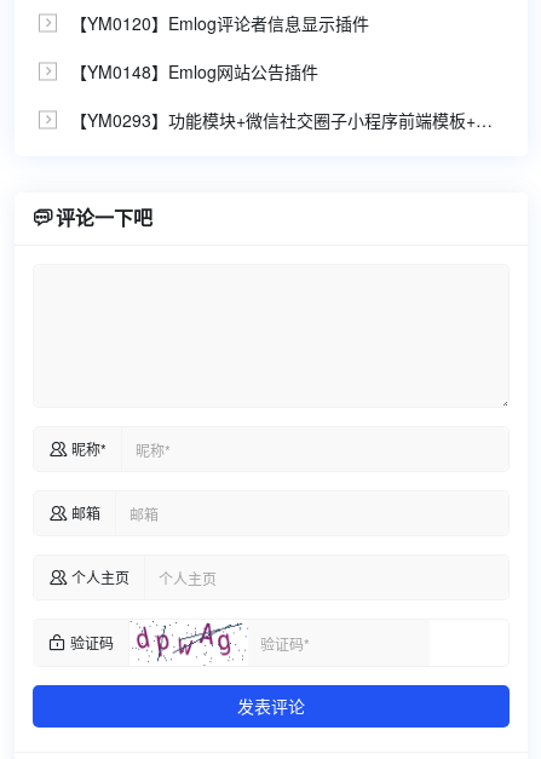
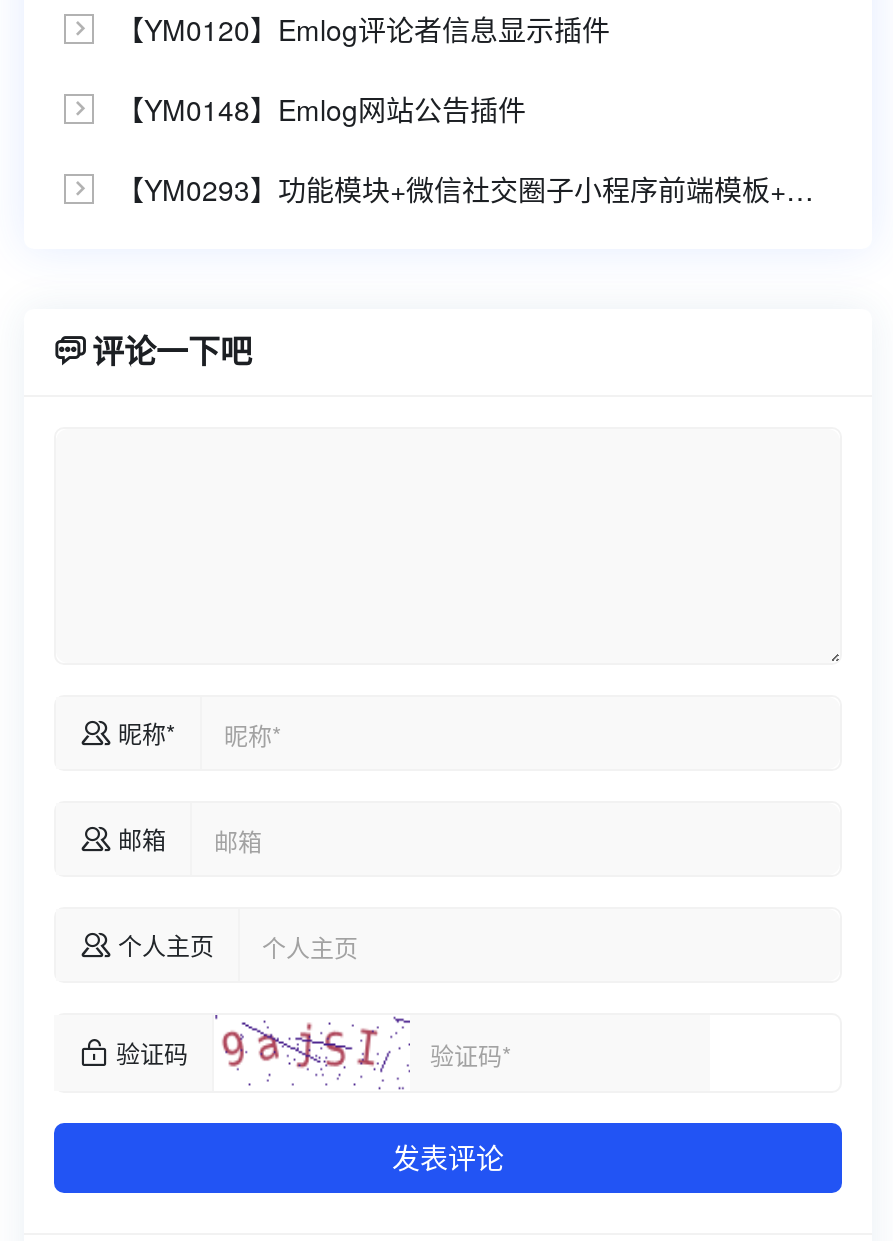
- [image]
+ [image]
